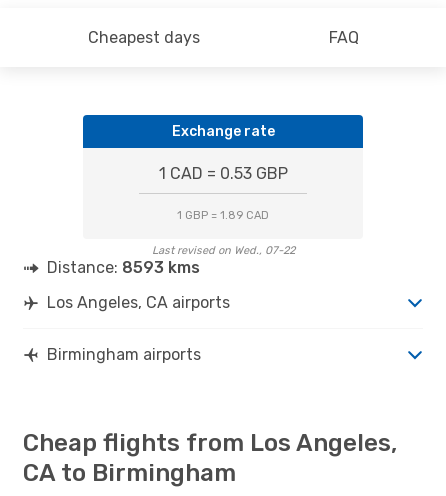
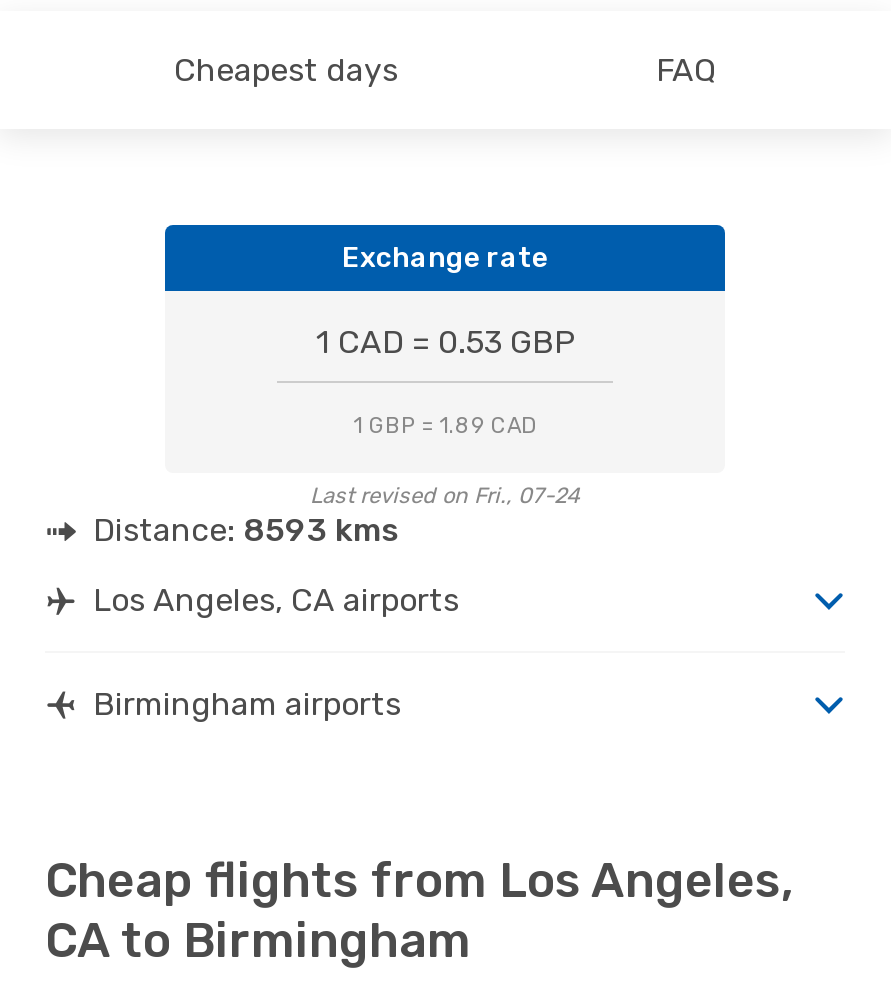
- Last revised on Wed., 07-22
+ Last revised on Fri., 07-24
